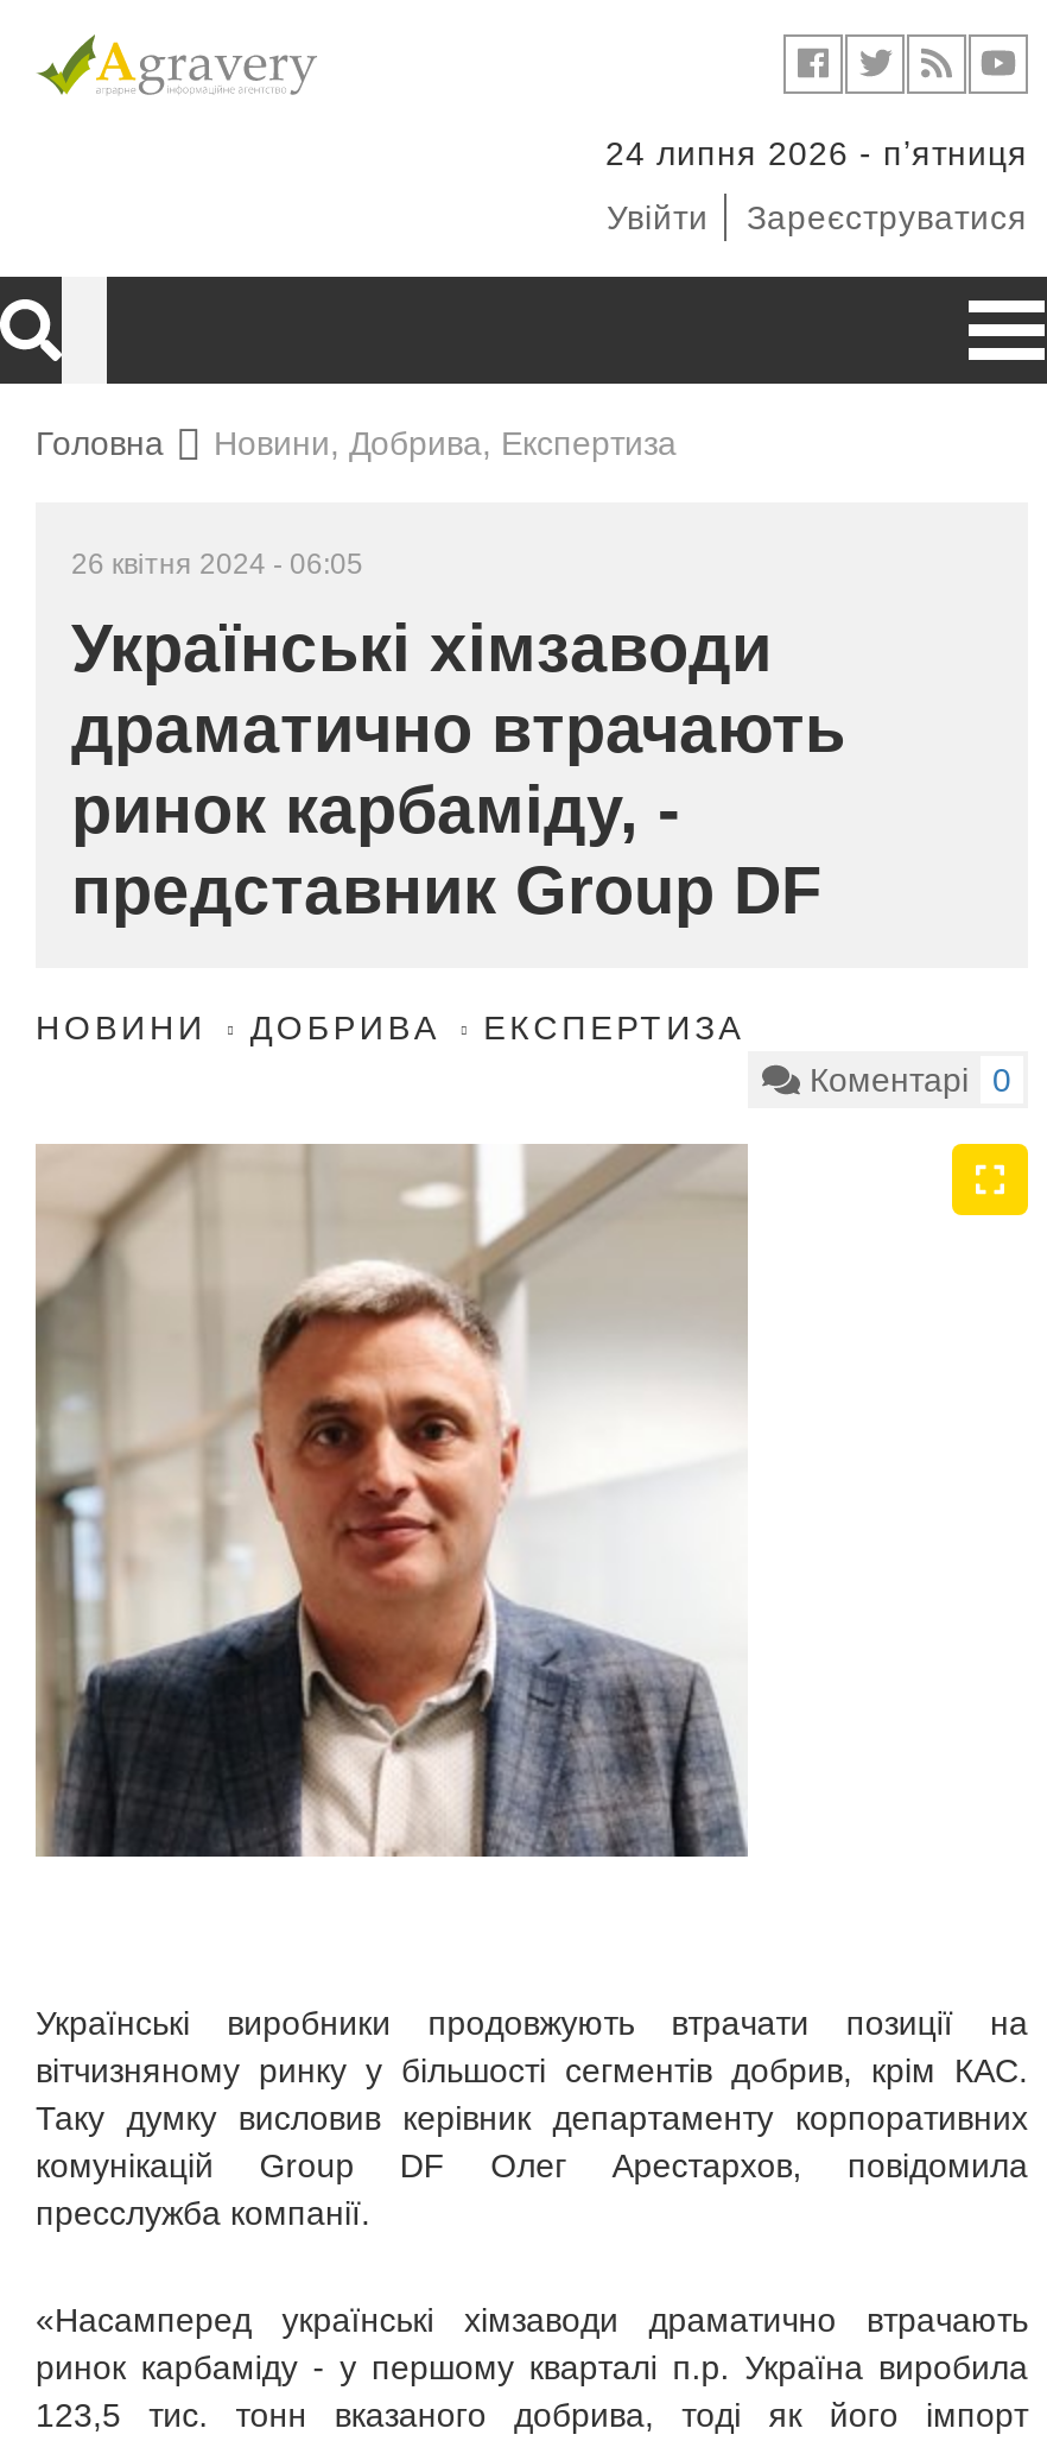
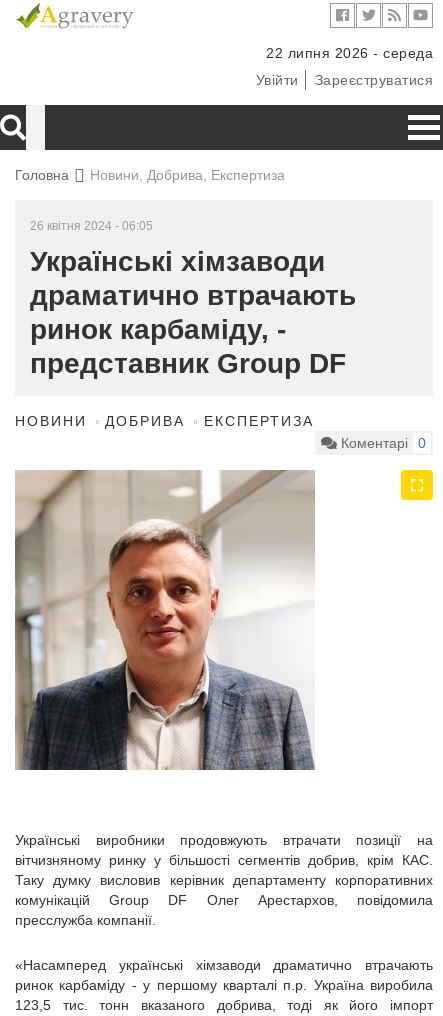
- 24 липня 2026 - пʼятниця
+ 22 липня 2026 - середа
